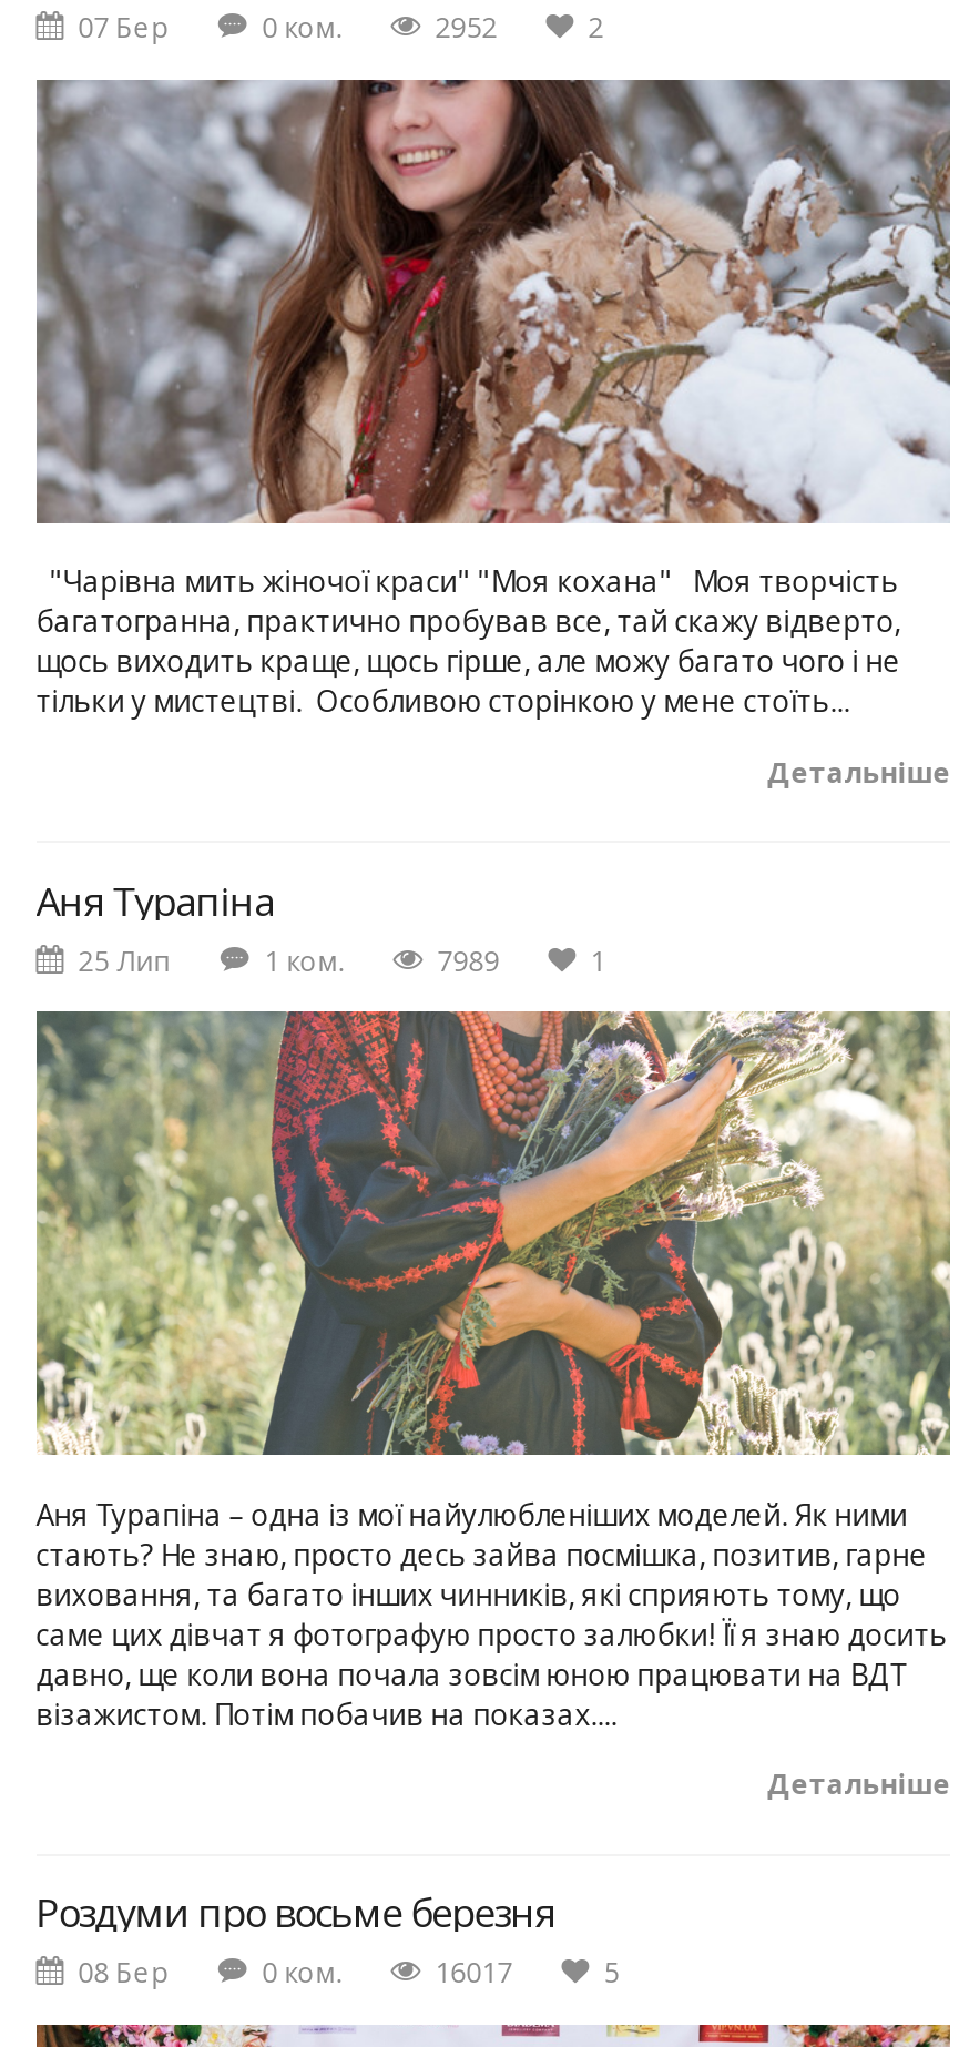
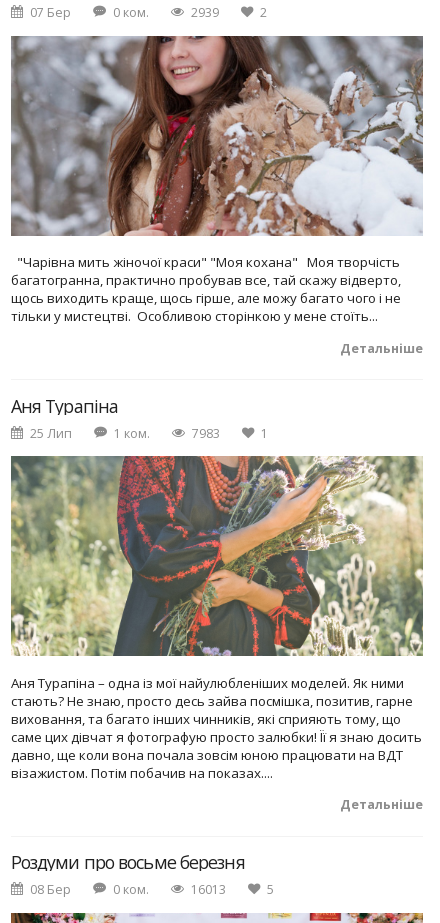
- 2952
+ 2939

- 7989
+ 7983

- 16017
+ 16013
